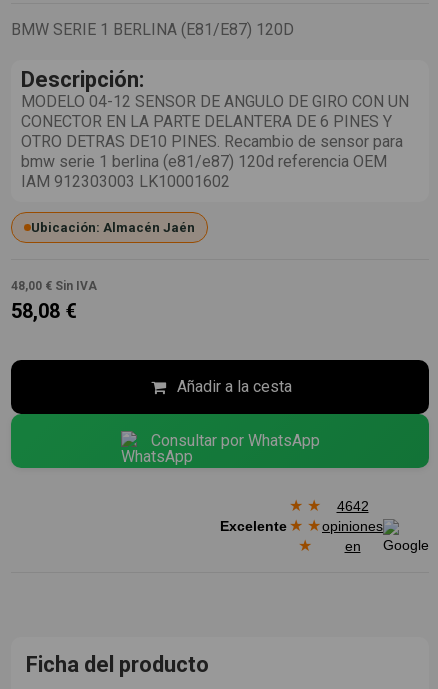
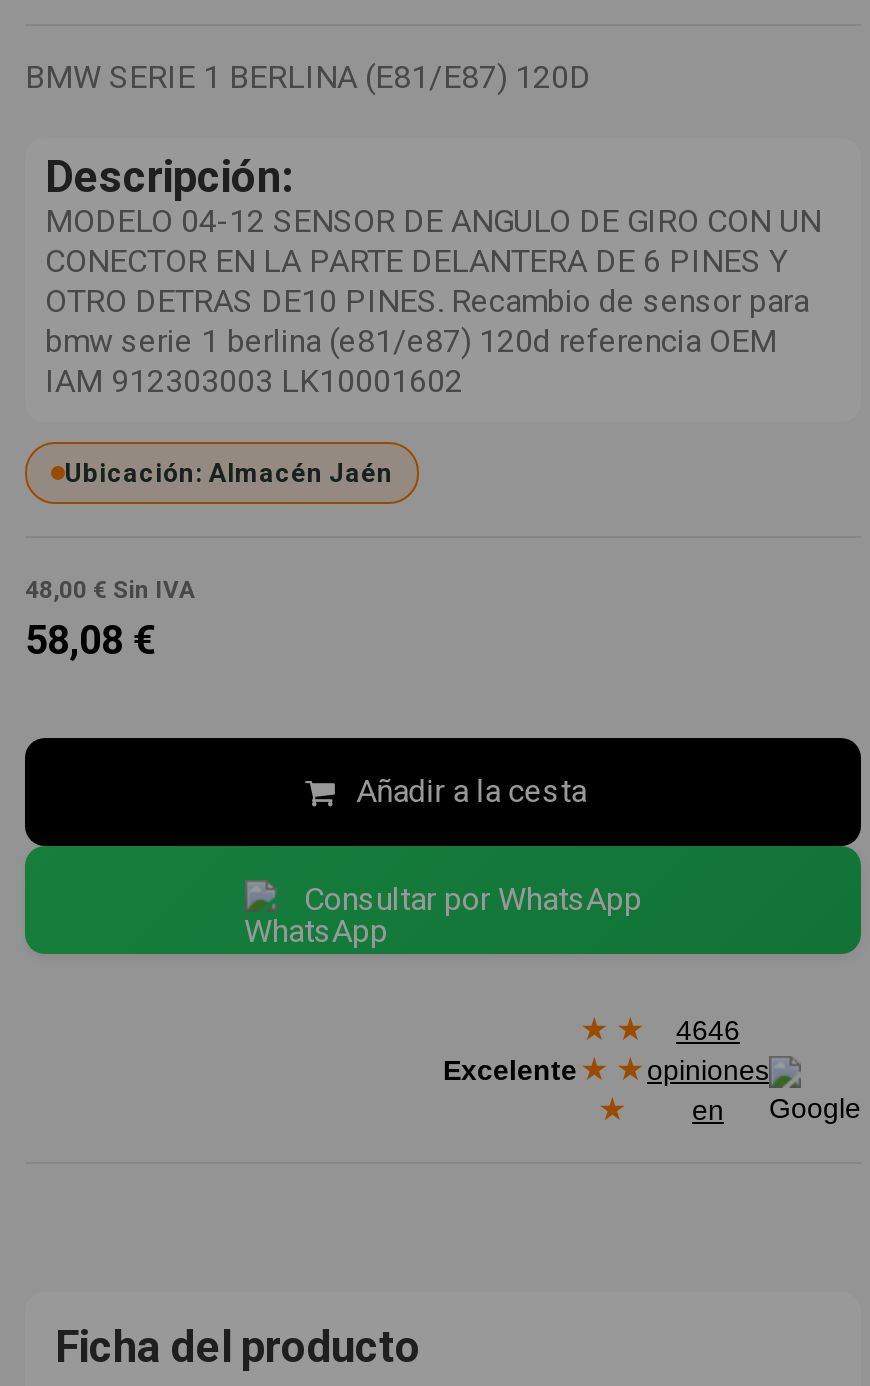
- 4642
+ 4646
